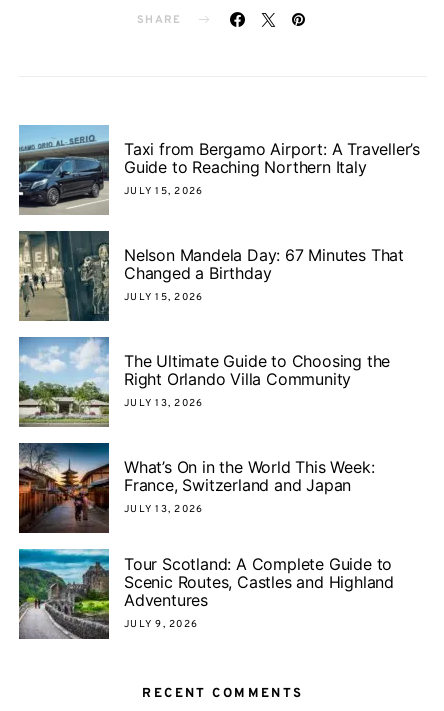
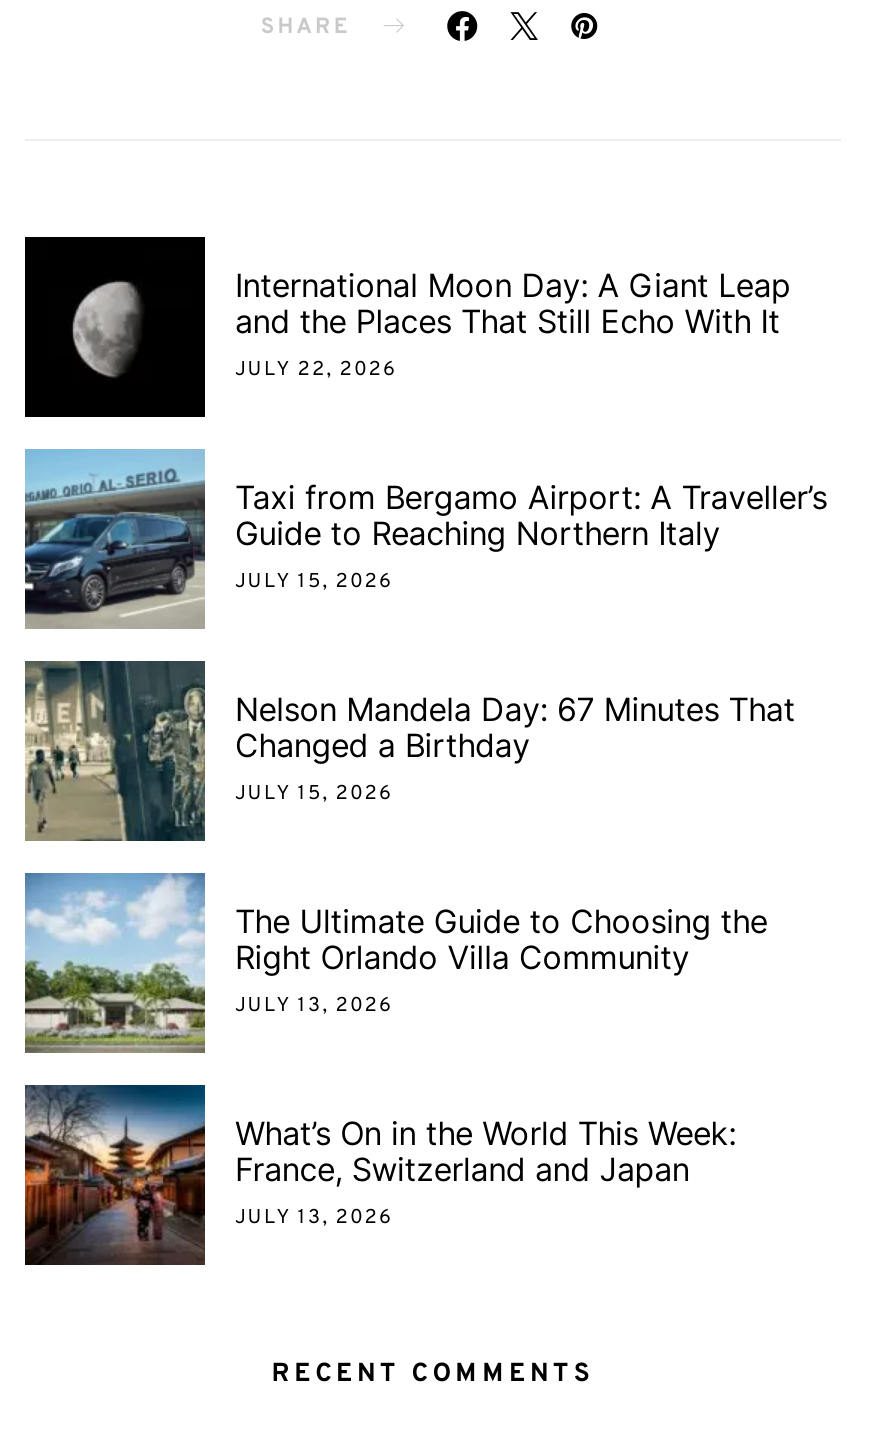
+ [image]
+ International Moon Day: A Giant Leap
+ and the Places That Still Echo With It
+ JULY 22, 2026

moved down: [image] | Taxi from Bergamo Airport: A Traveller’s | Guide to Reaching Northern Italy | ... | France, Switzerland and Japan | JULY 13, 2026

- [image]
- Tour Scotland: A Complete Guide to
- Scenic Routes, Castles and Highland
- Adventures
- JULY 9, 2026
